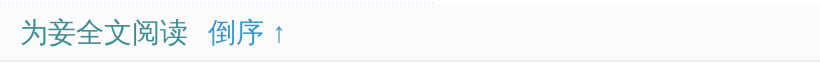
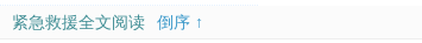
- 为妾全文阅读
+ 紧急救援全文阅读
